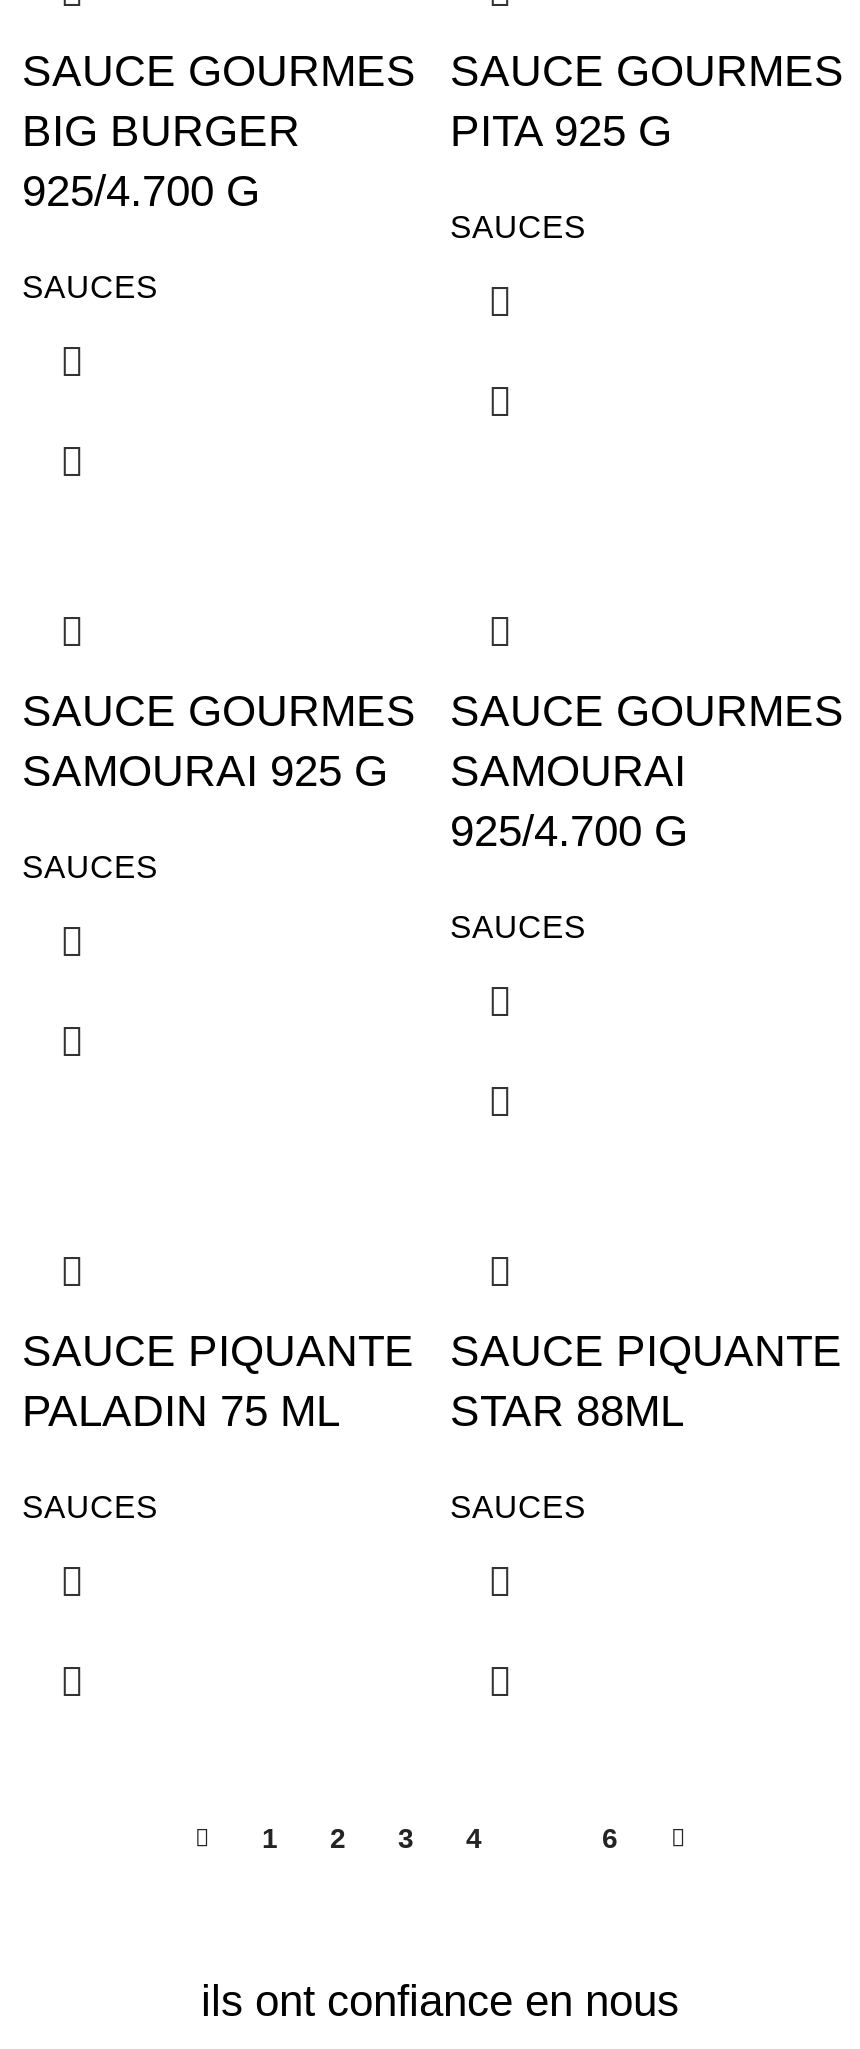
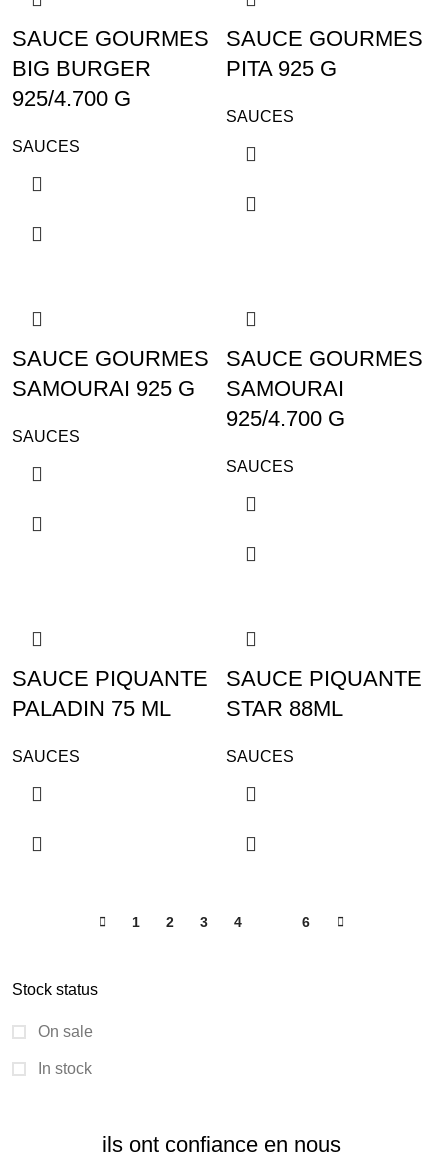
+ Stock status
+ On sale
+ In stock
